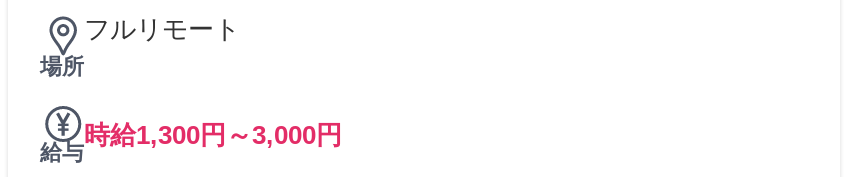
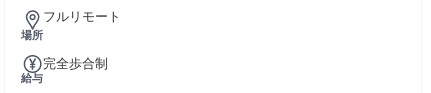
- 時給1,300円～3,000円
+ 完全歩合制
